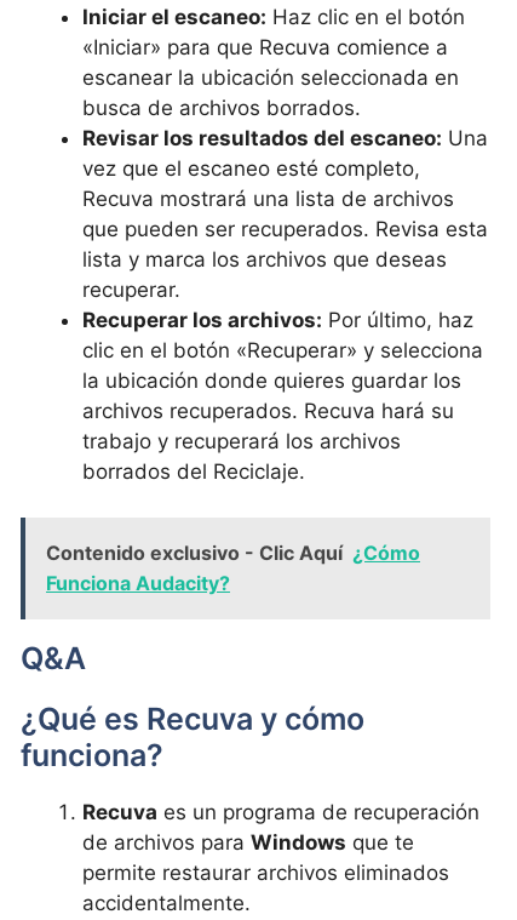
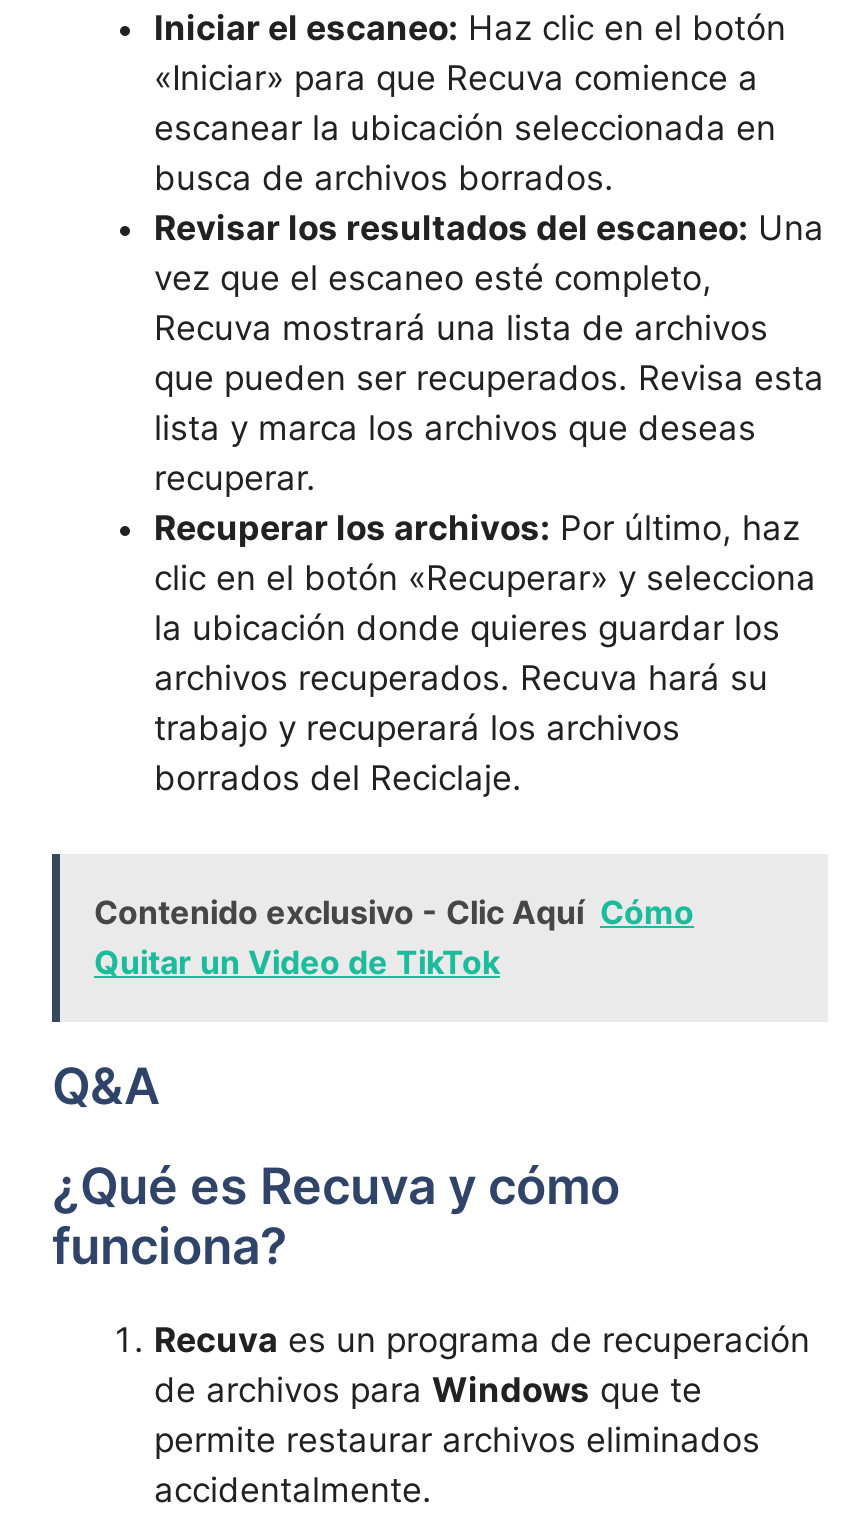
- Contenido exclusivo - Clic Aquí ¿Cómo
- Funciona Audacity?
+ Contenido exclusivo - Clic Aquí Cómo
+ Quitar un Video de TikTok
